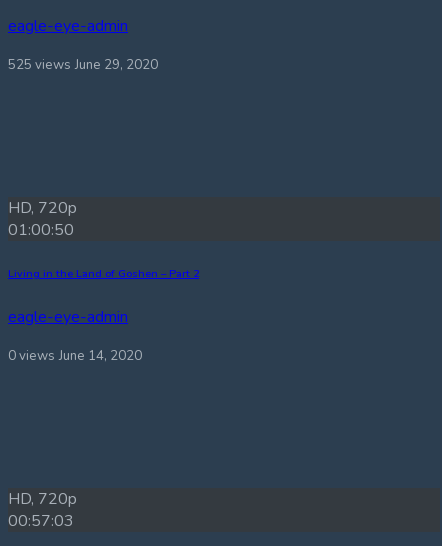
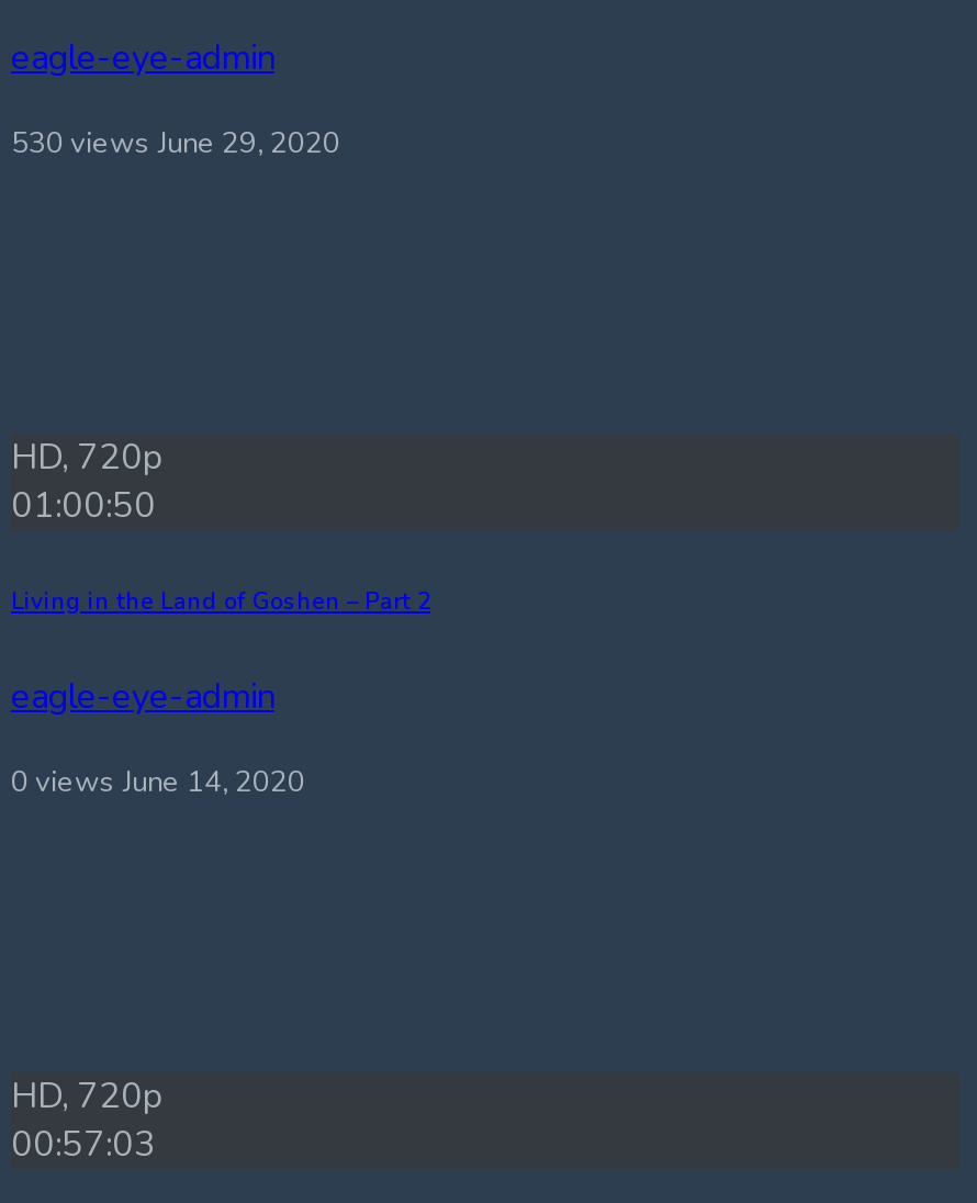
- 525 views June 29, 2020
+ 530 views June 29, 2020
